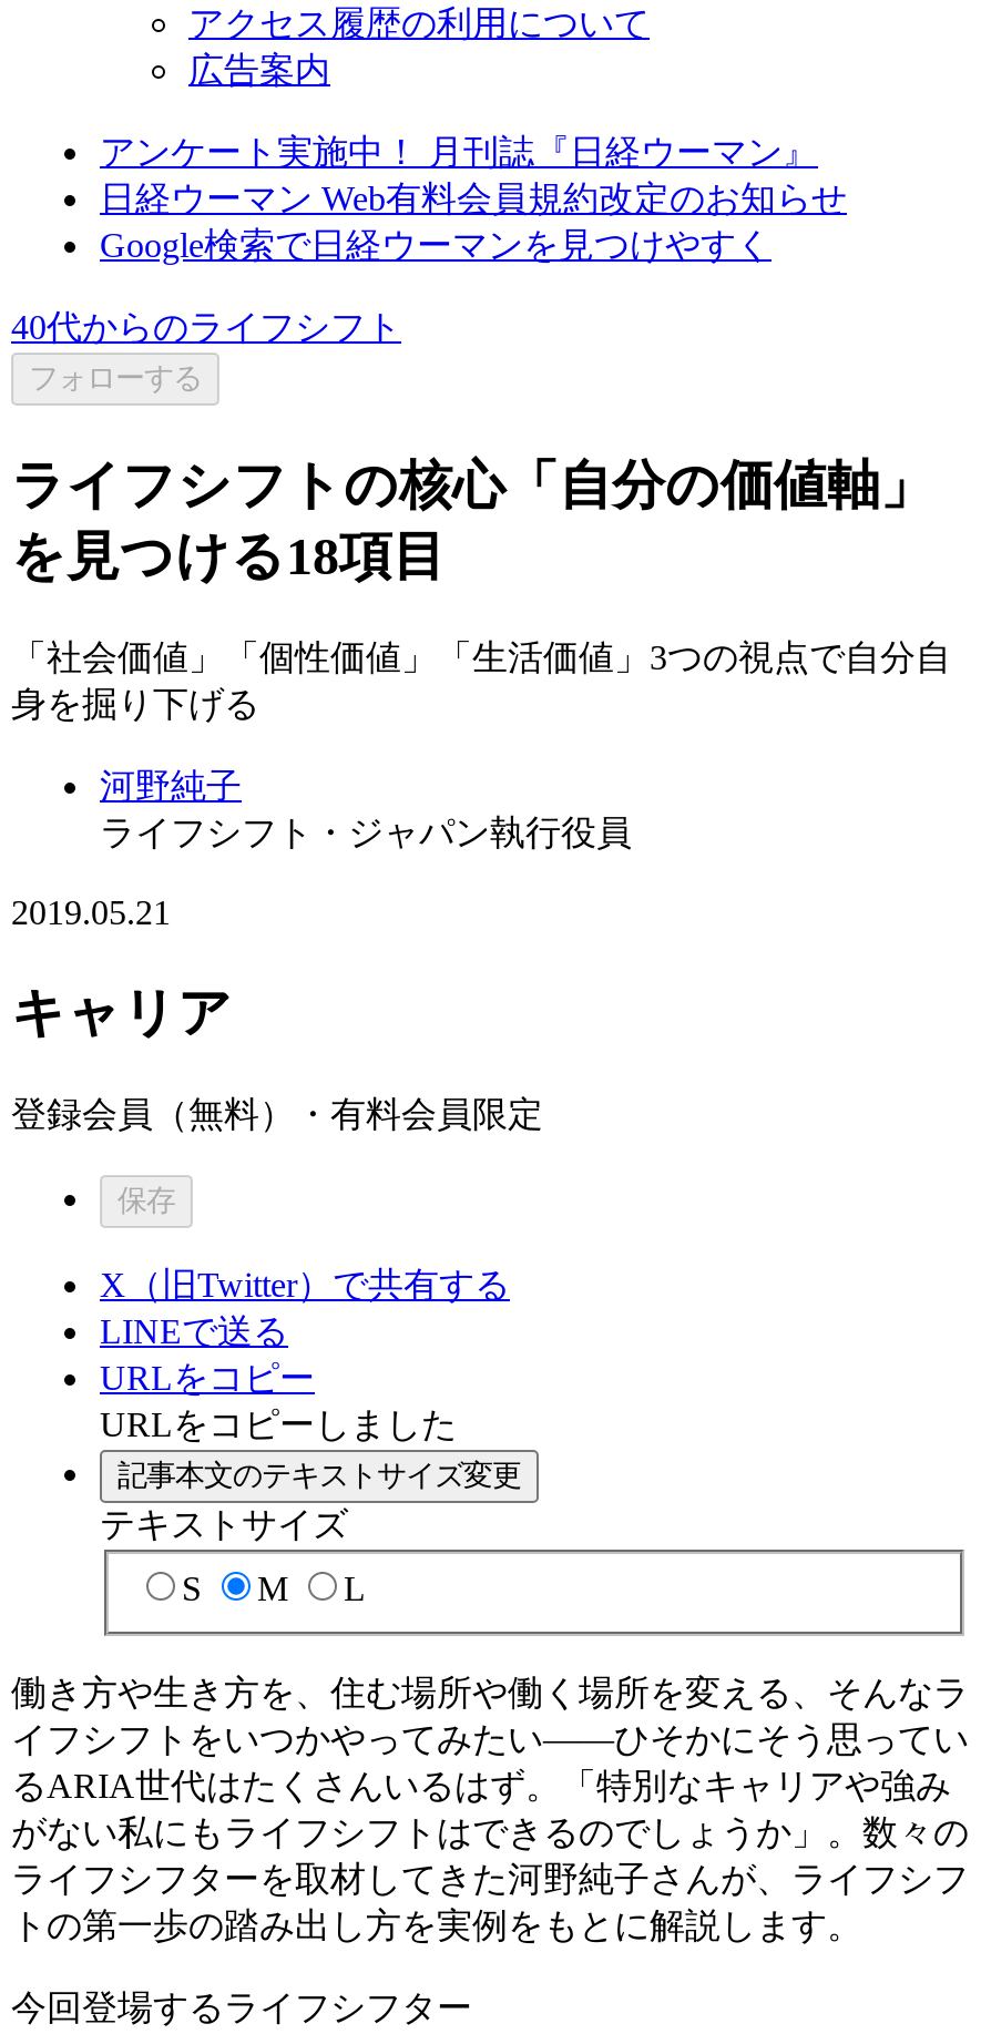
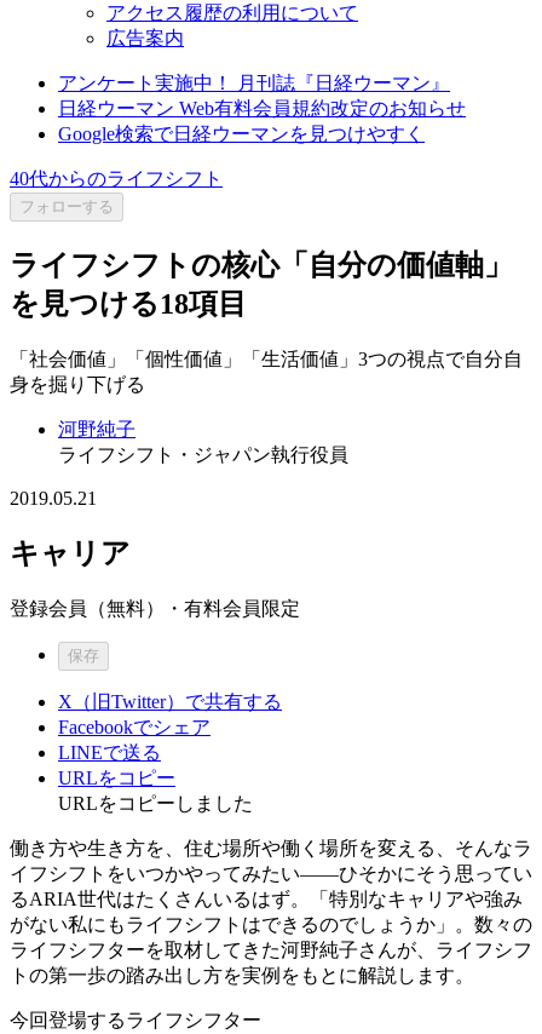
+ Facebookでシェア

moved down: LINEで送る | URLをコピー | URLをコピーしました

- 記事本文のテキストサイズ変更
- テキストサイズ
- S
- M
- L
